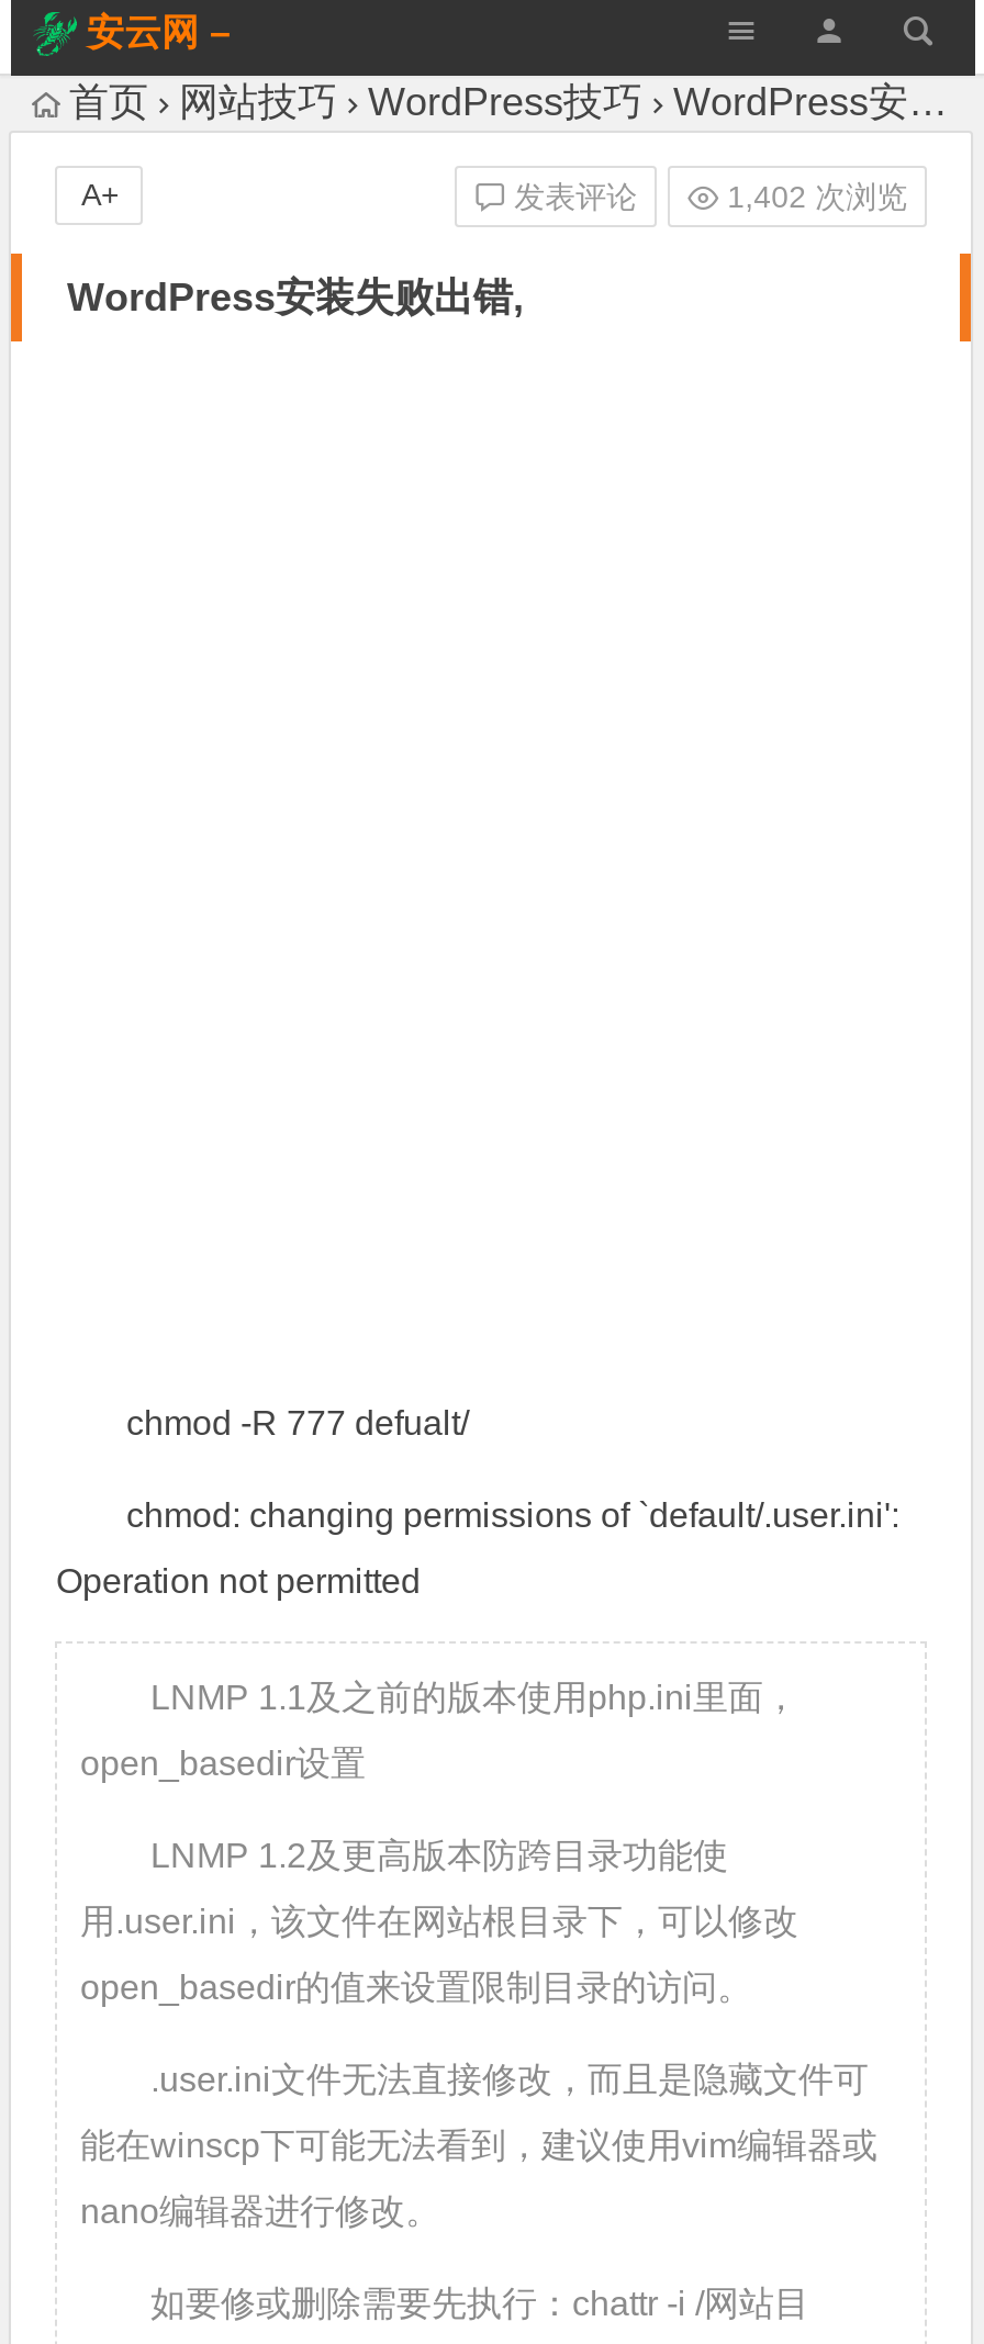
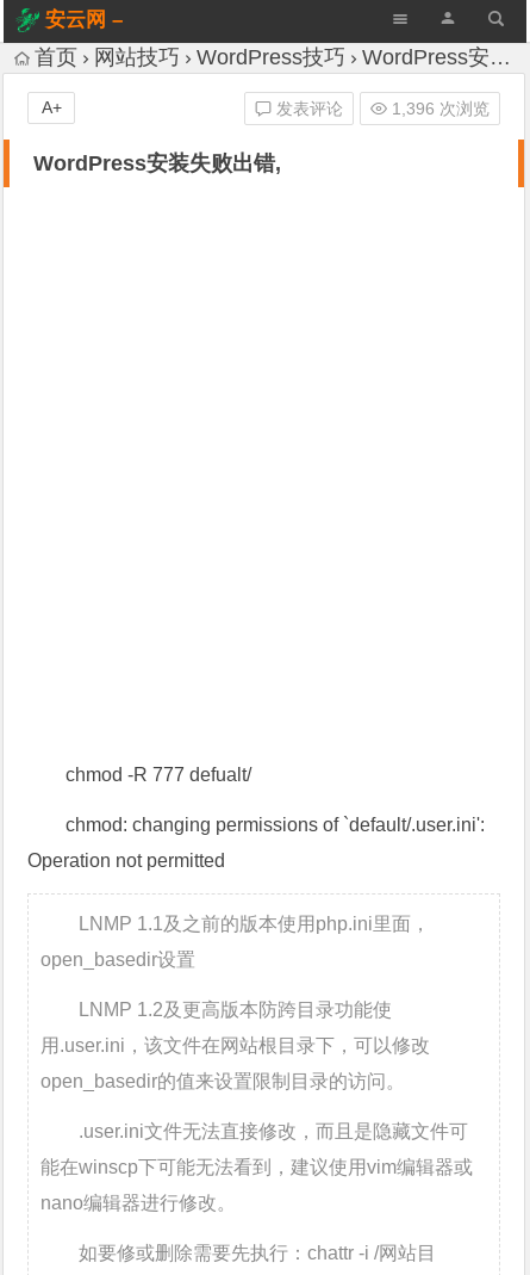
- 1,402 次浏览
+ 1,396 次浏览
